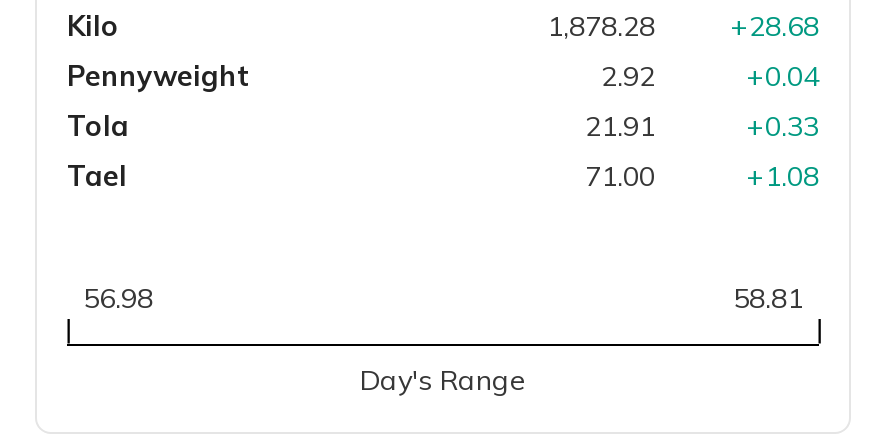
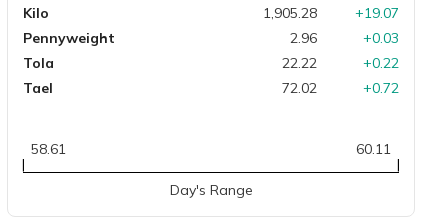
- 1,878.28
+ 1,905.28

- +28.68
+ +19.07

- 2.92
+ 2.96

- +0.04
+ +0.03

- 21.91
+ 22.22

- +0.33
+ +0.22

- 71.00
+ 72.02

- + 1.08
+ + 0.72

- 56.98
+ 58.61

- 58.81
+ 60.11
